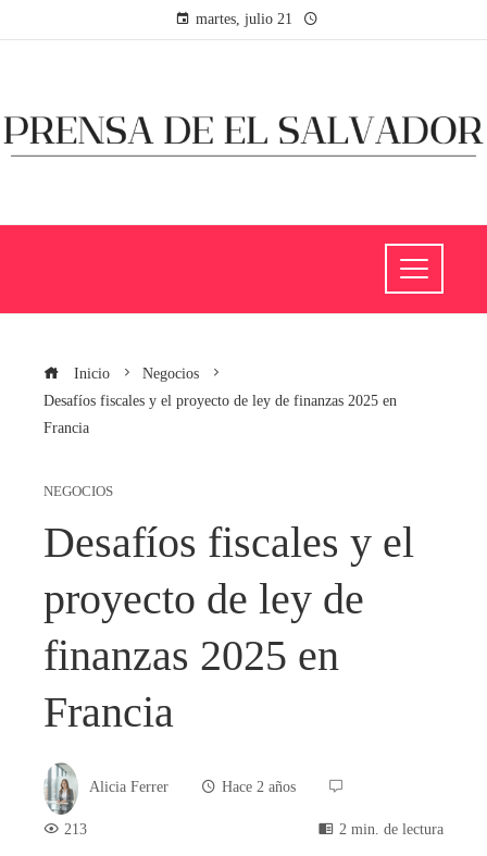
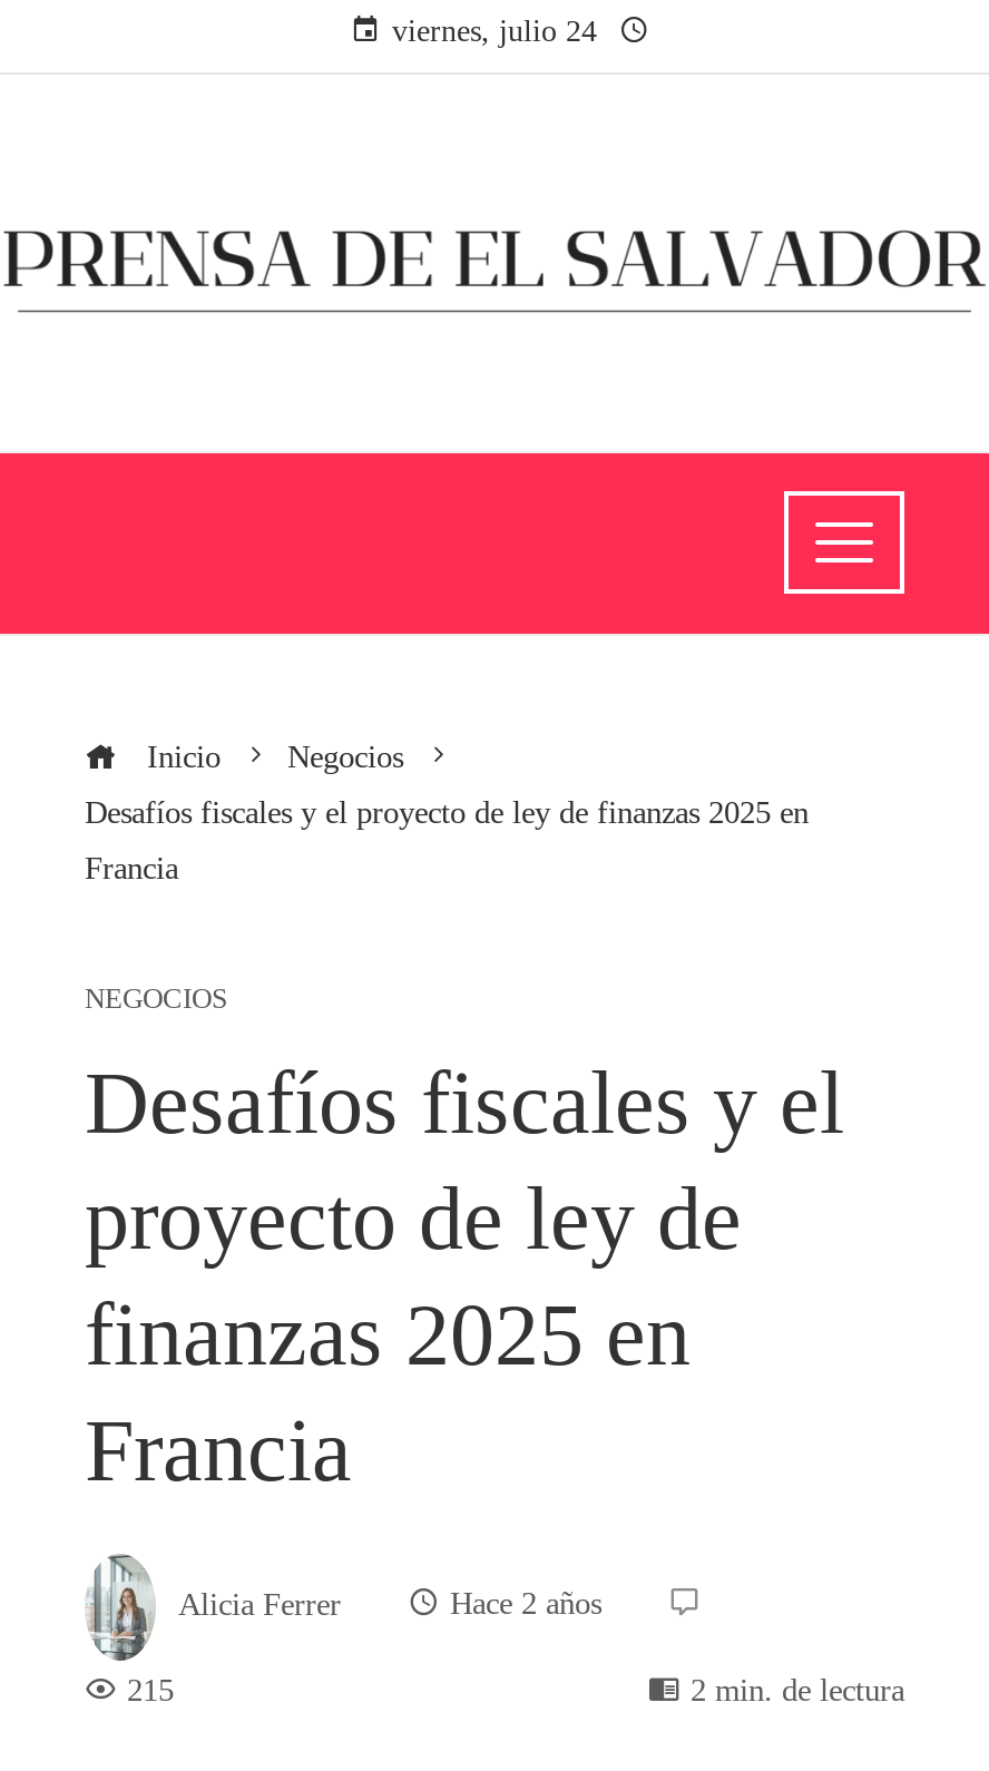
- martes, julio 21
+ viernes, julio 24

- 213
+ 215
